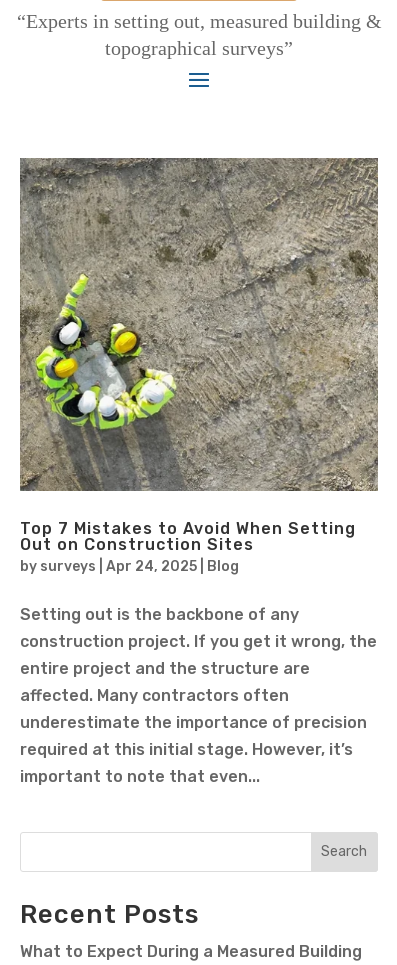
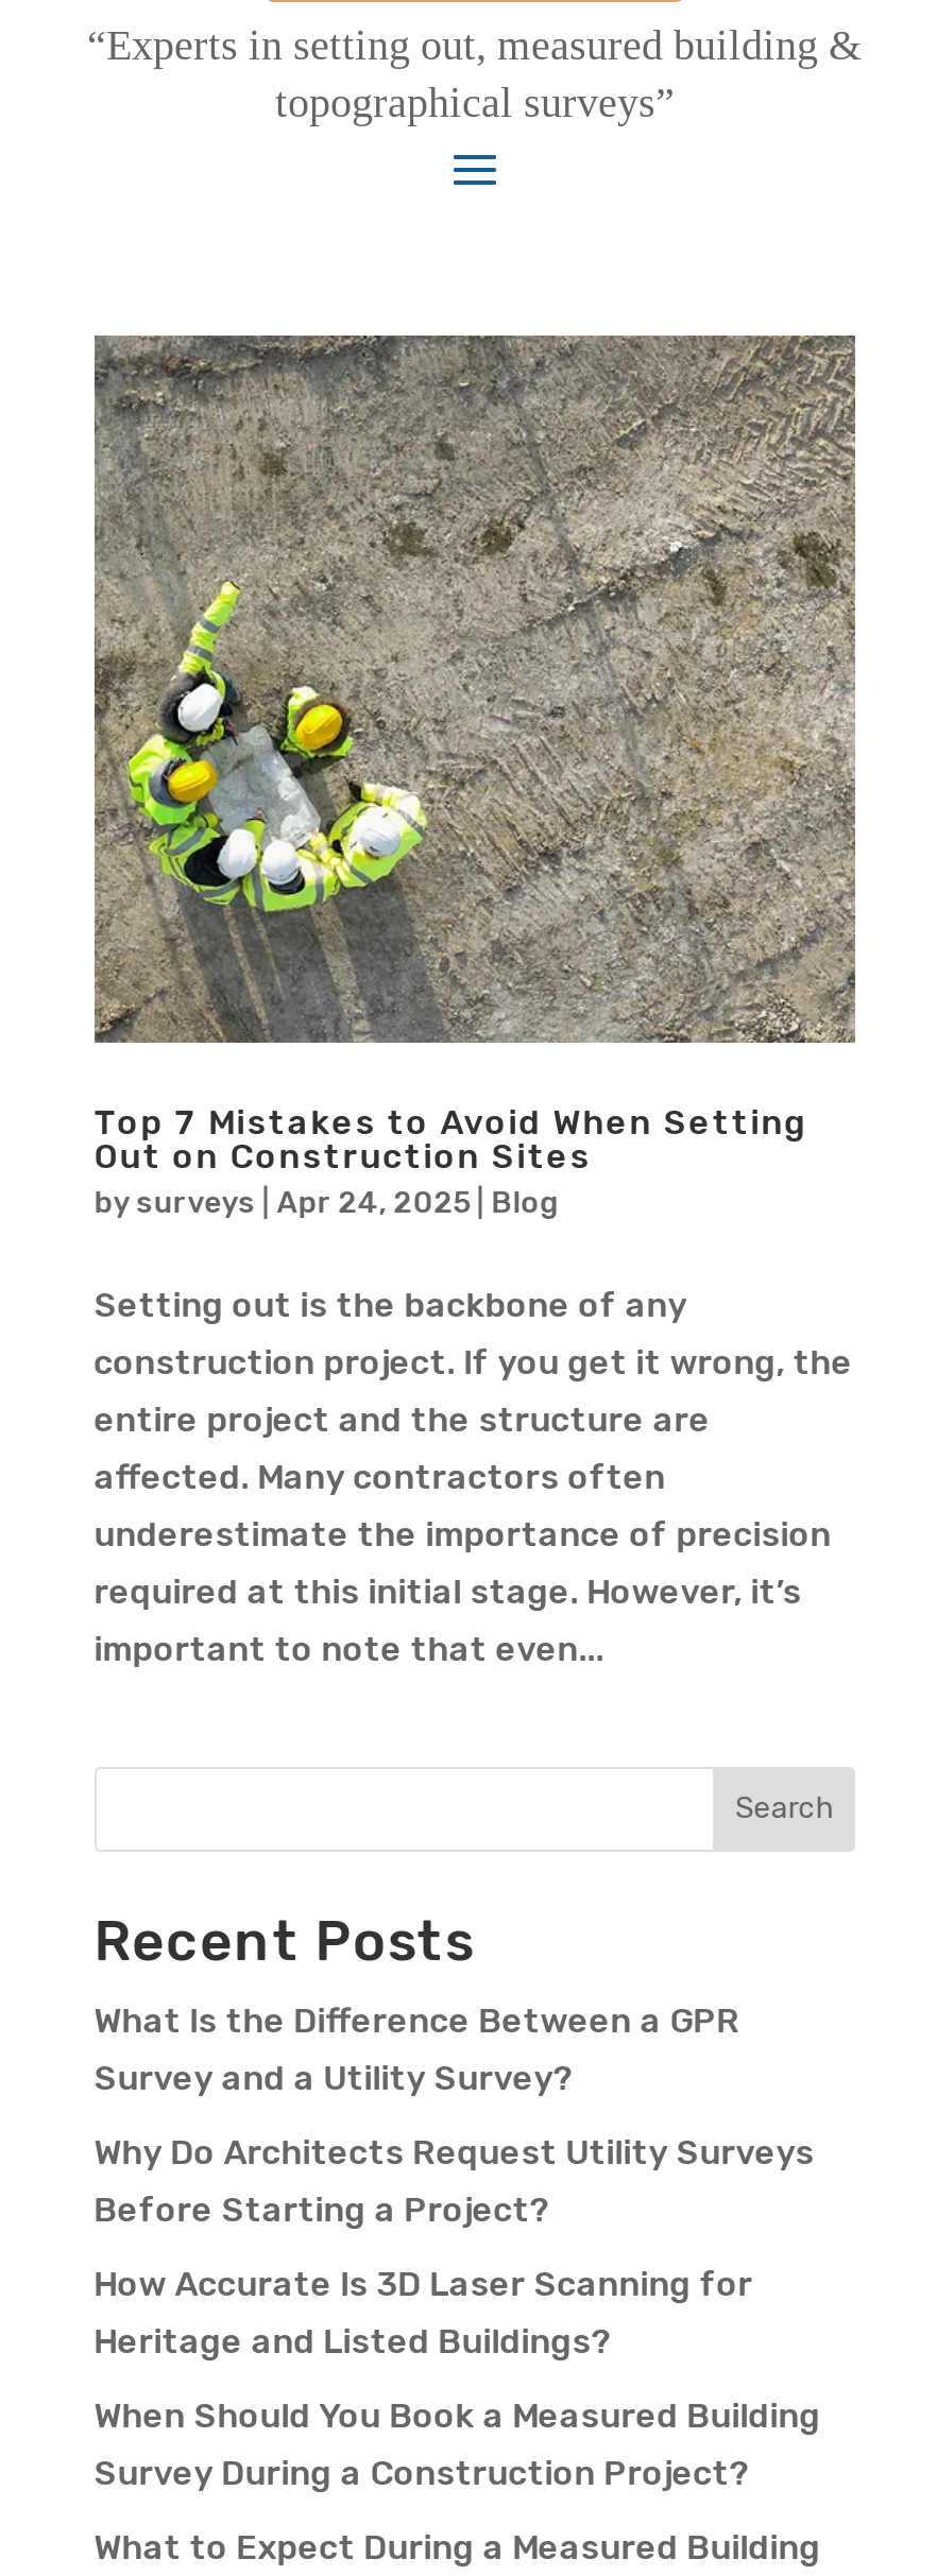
+ What Is the Difference Between a GPR
+ Survey and a Utility Survey?
+ Why Do Architects Request Utility Surveys
+ Before Starting a Project?
+ How Accurate Is 3D Laser Scanning for
+ Heritage and Listed Buildings?
+ When Should You Book a Measured Building
+ Survey During a Construction Project?
